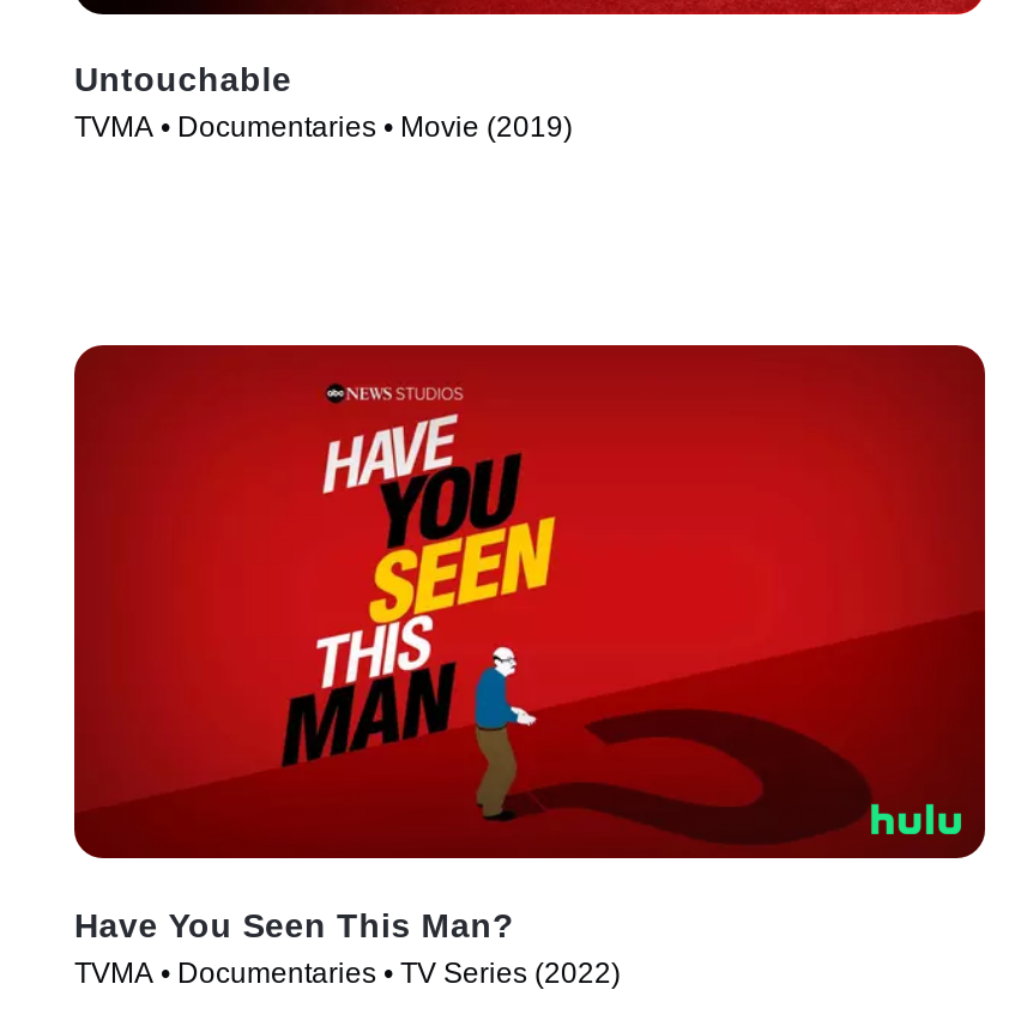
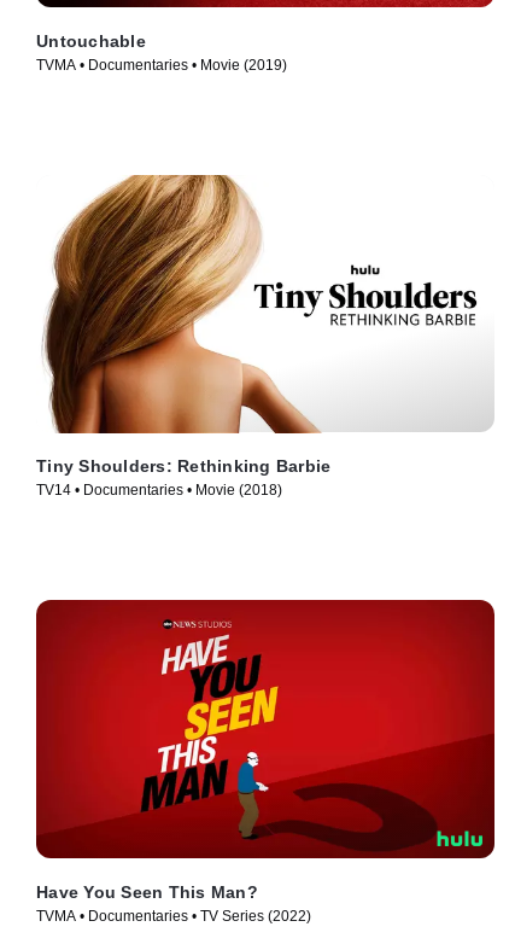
+ [image]
+ Tiny Shoulders: Rethinking Barbie
+ TV14 • Documentaries • Movie (2018)
